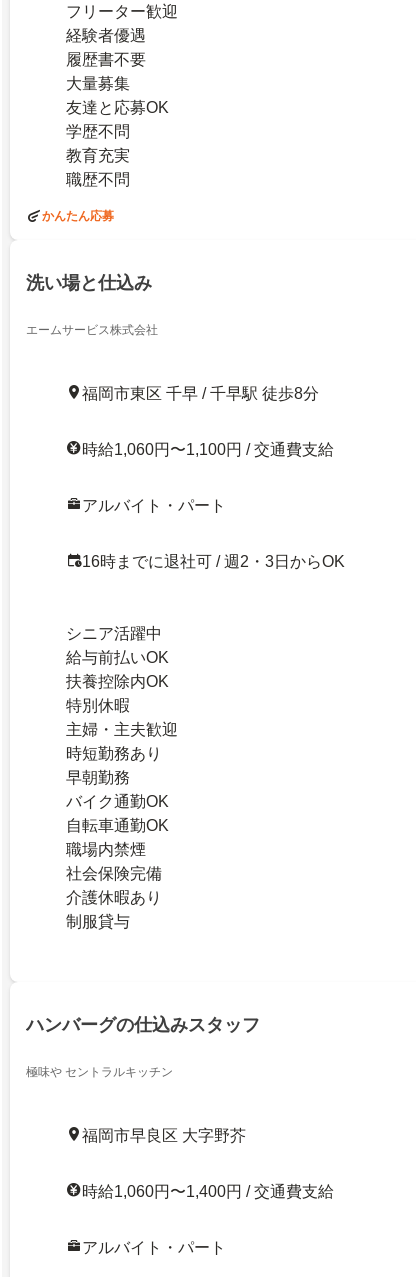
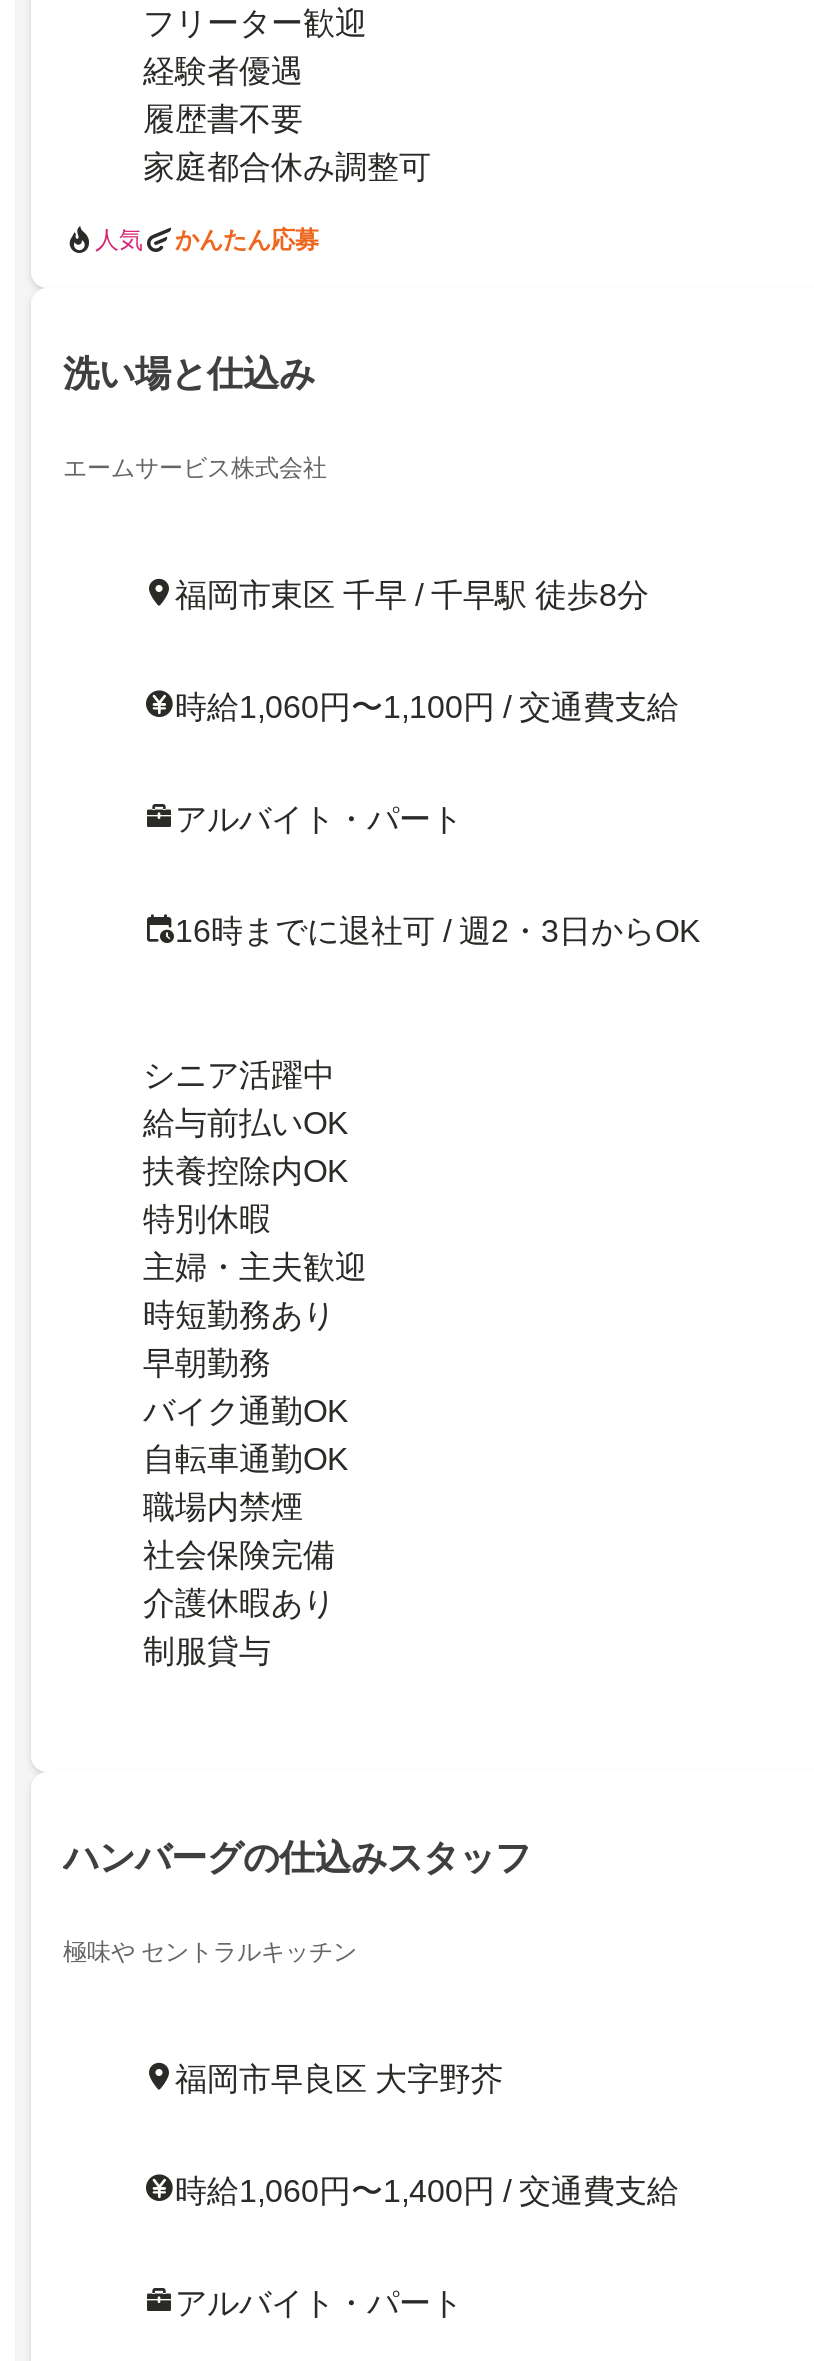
- 大量募集
- 友達と応募OK
- 学歴不問
- 教育充実
- 職歴不問
+ 家庭都合休み調整可
+ 人気
